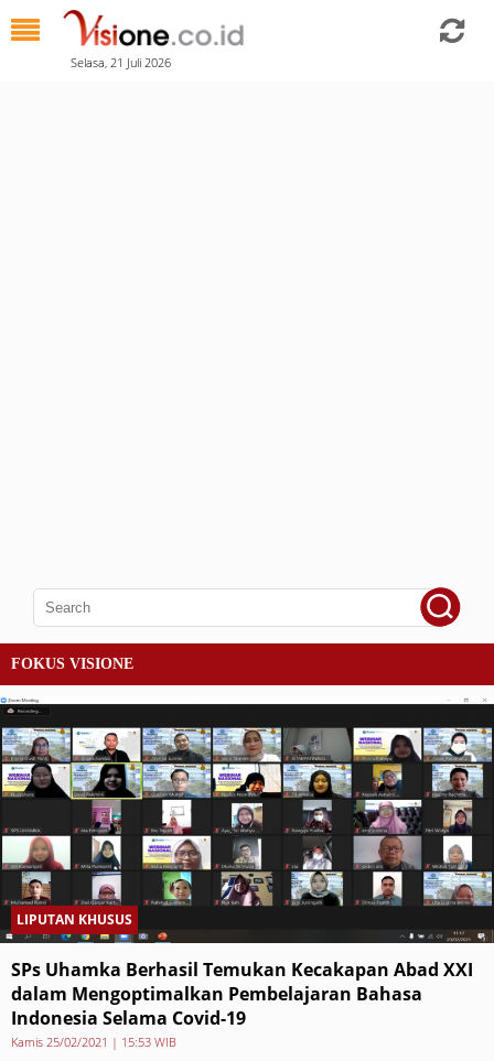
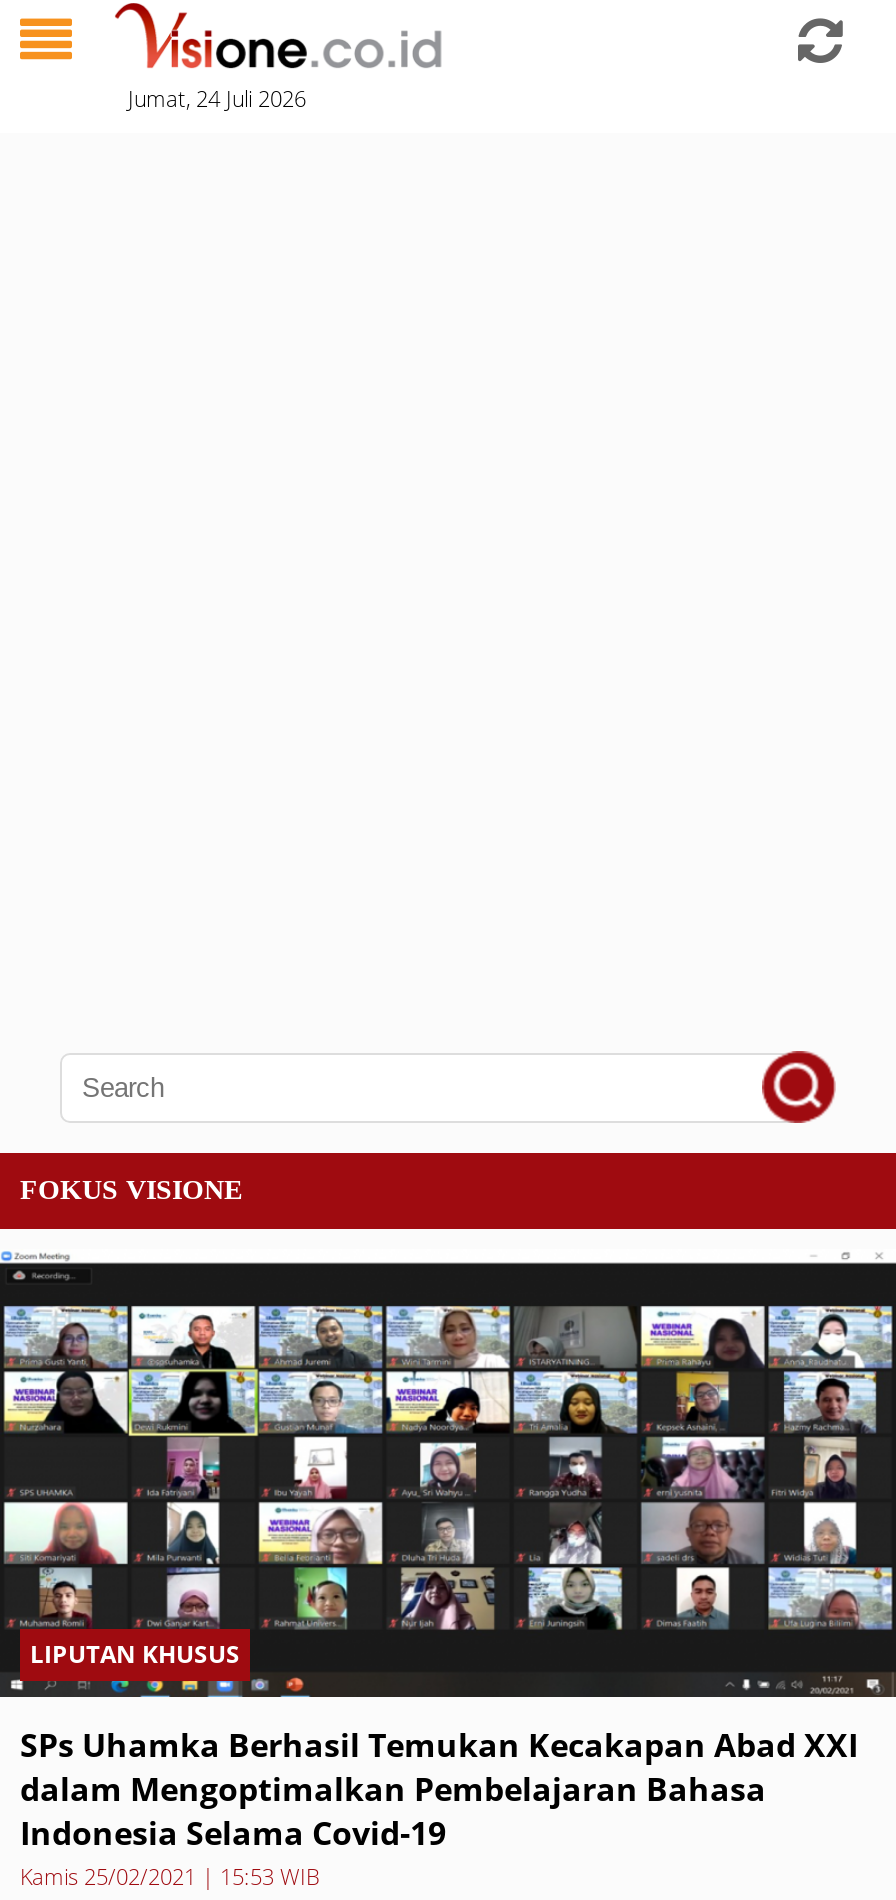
- Selasa, 21 Juli 2026
+ Jumat, 24 Juli 2026
